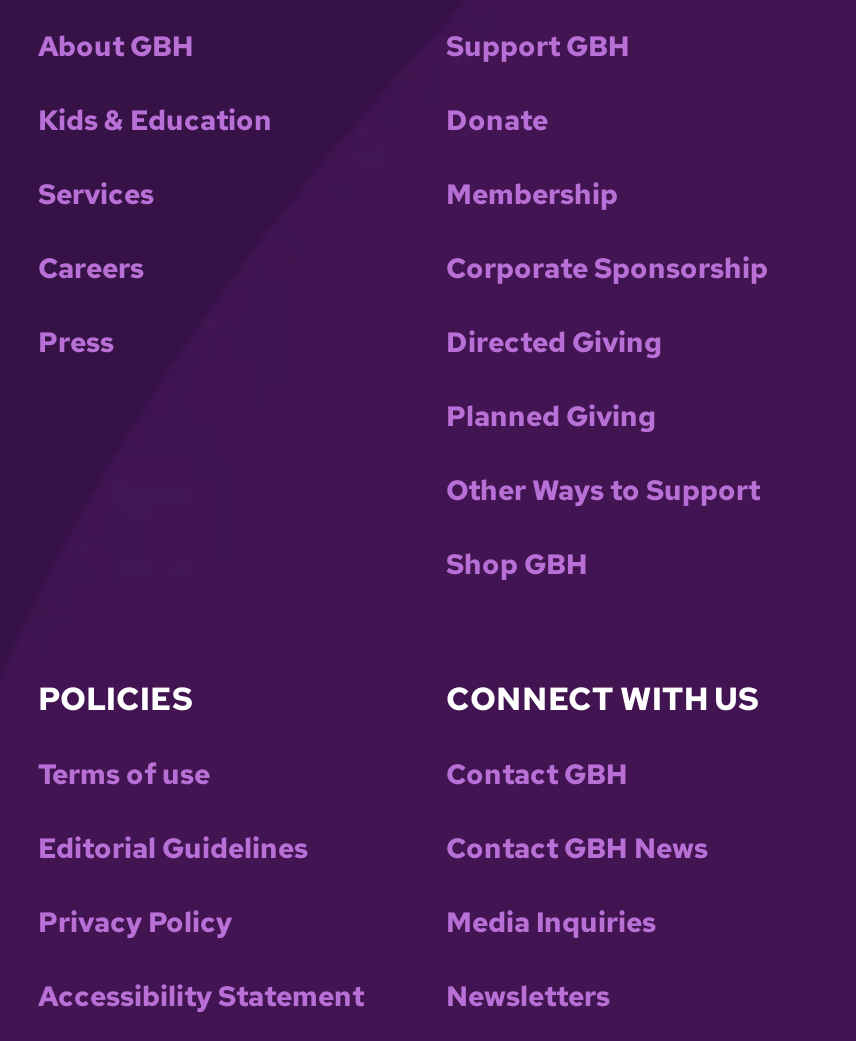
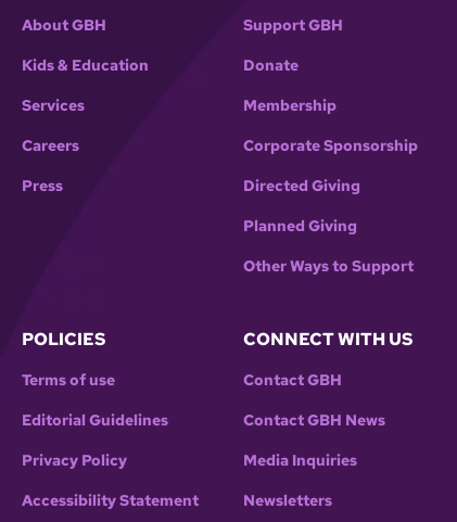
- Shop GBH
